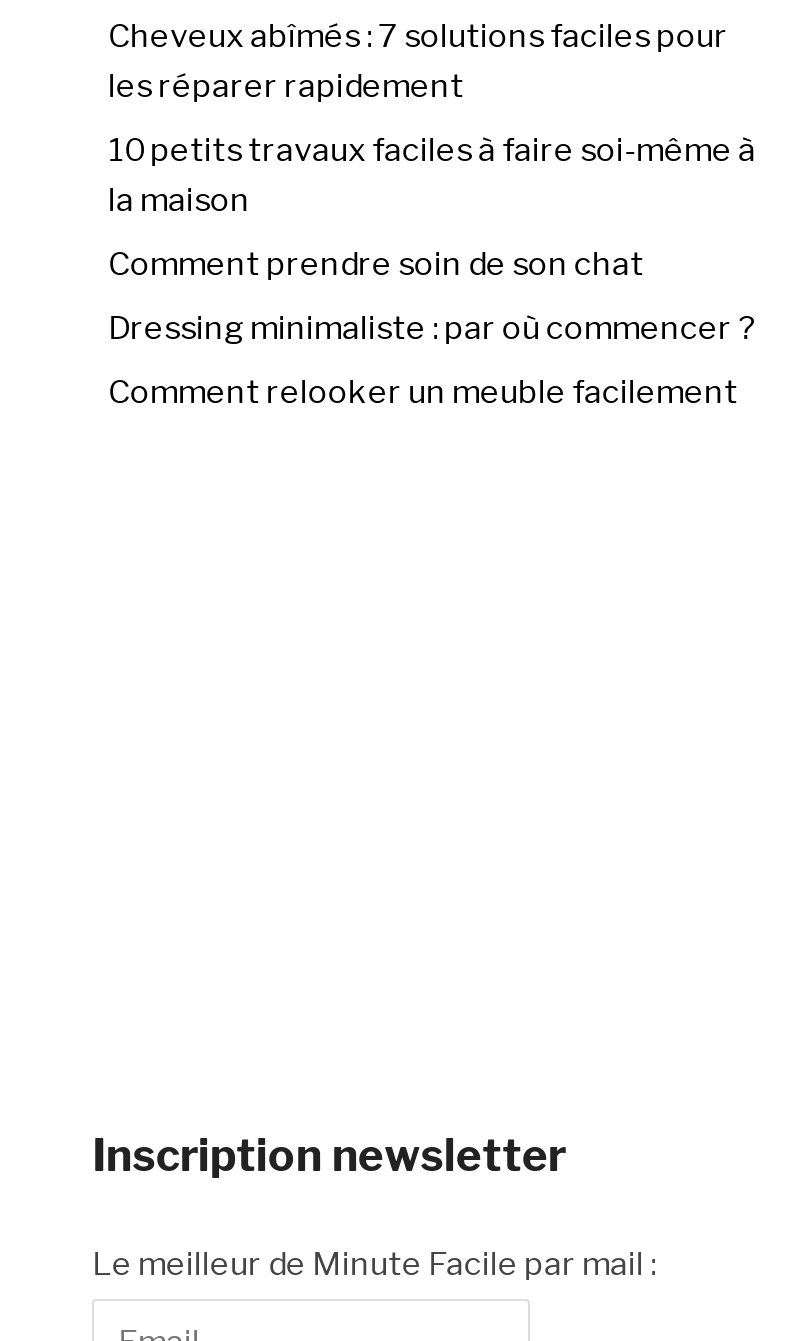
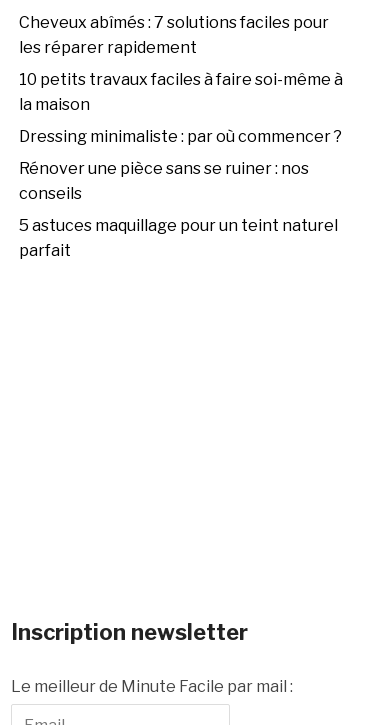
- Comment prendre soin de son chat

moved up: Dressing minimaliste : par où commencer ?

- Comment relooker un meuble facilement
+ Rénover une pièce sans se ruiner : nos
+ conseils
+ 5 astuces maquillage pour un teint naturel
+ parfait
